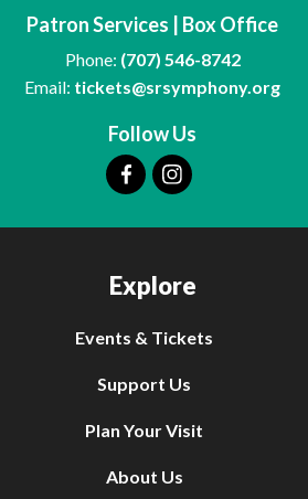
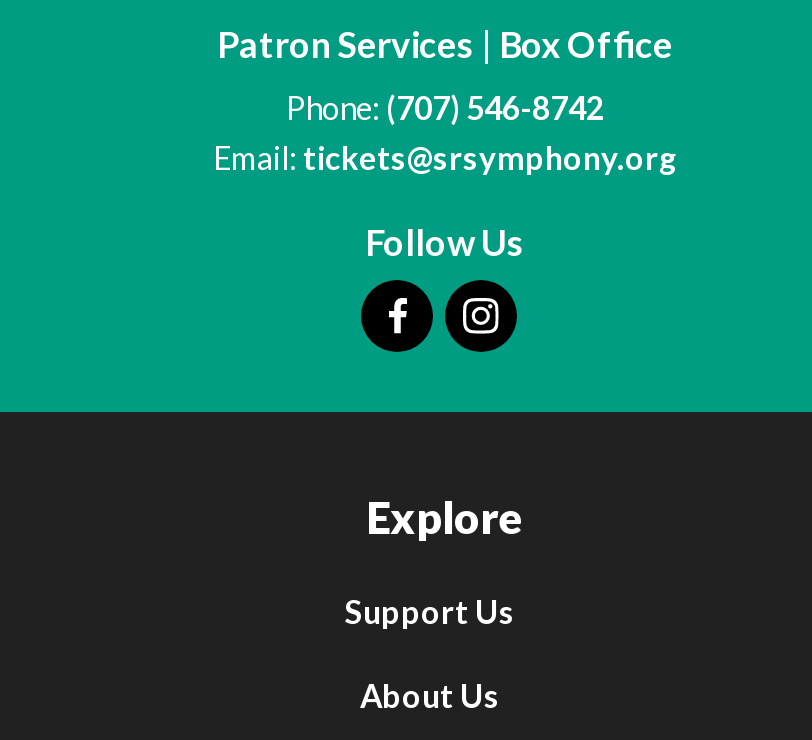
- Events & Tickets

- Plan Your Visit
